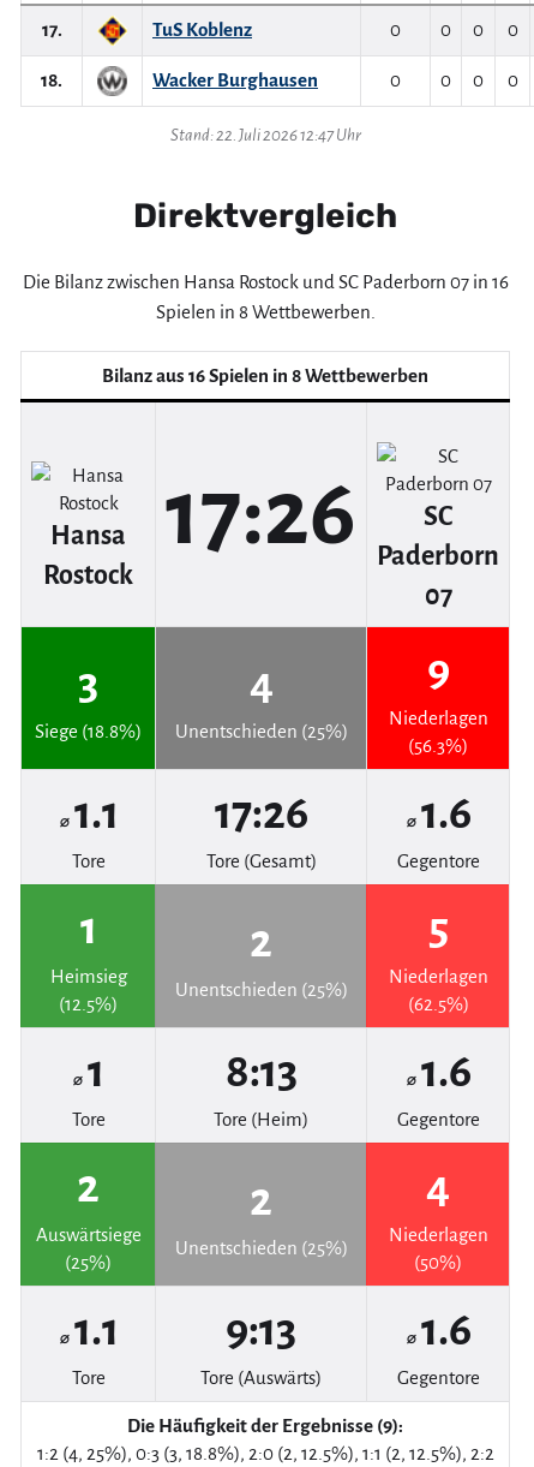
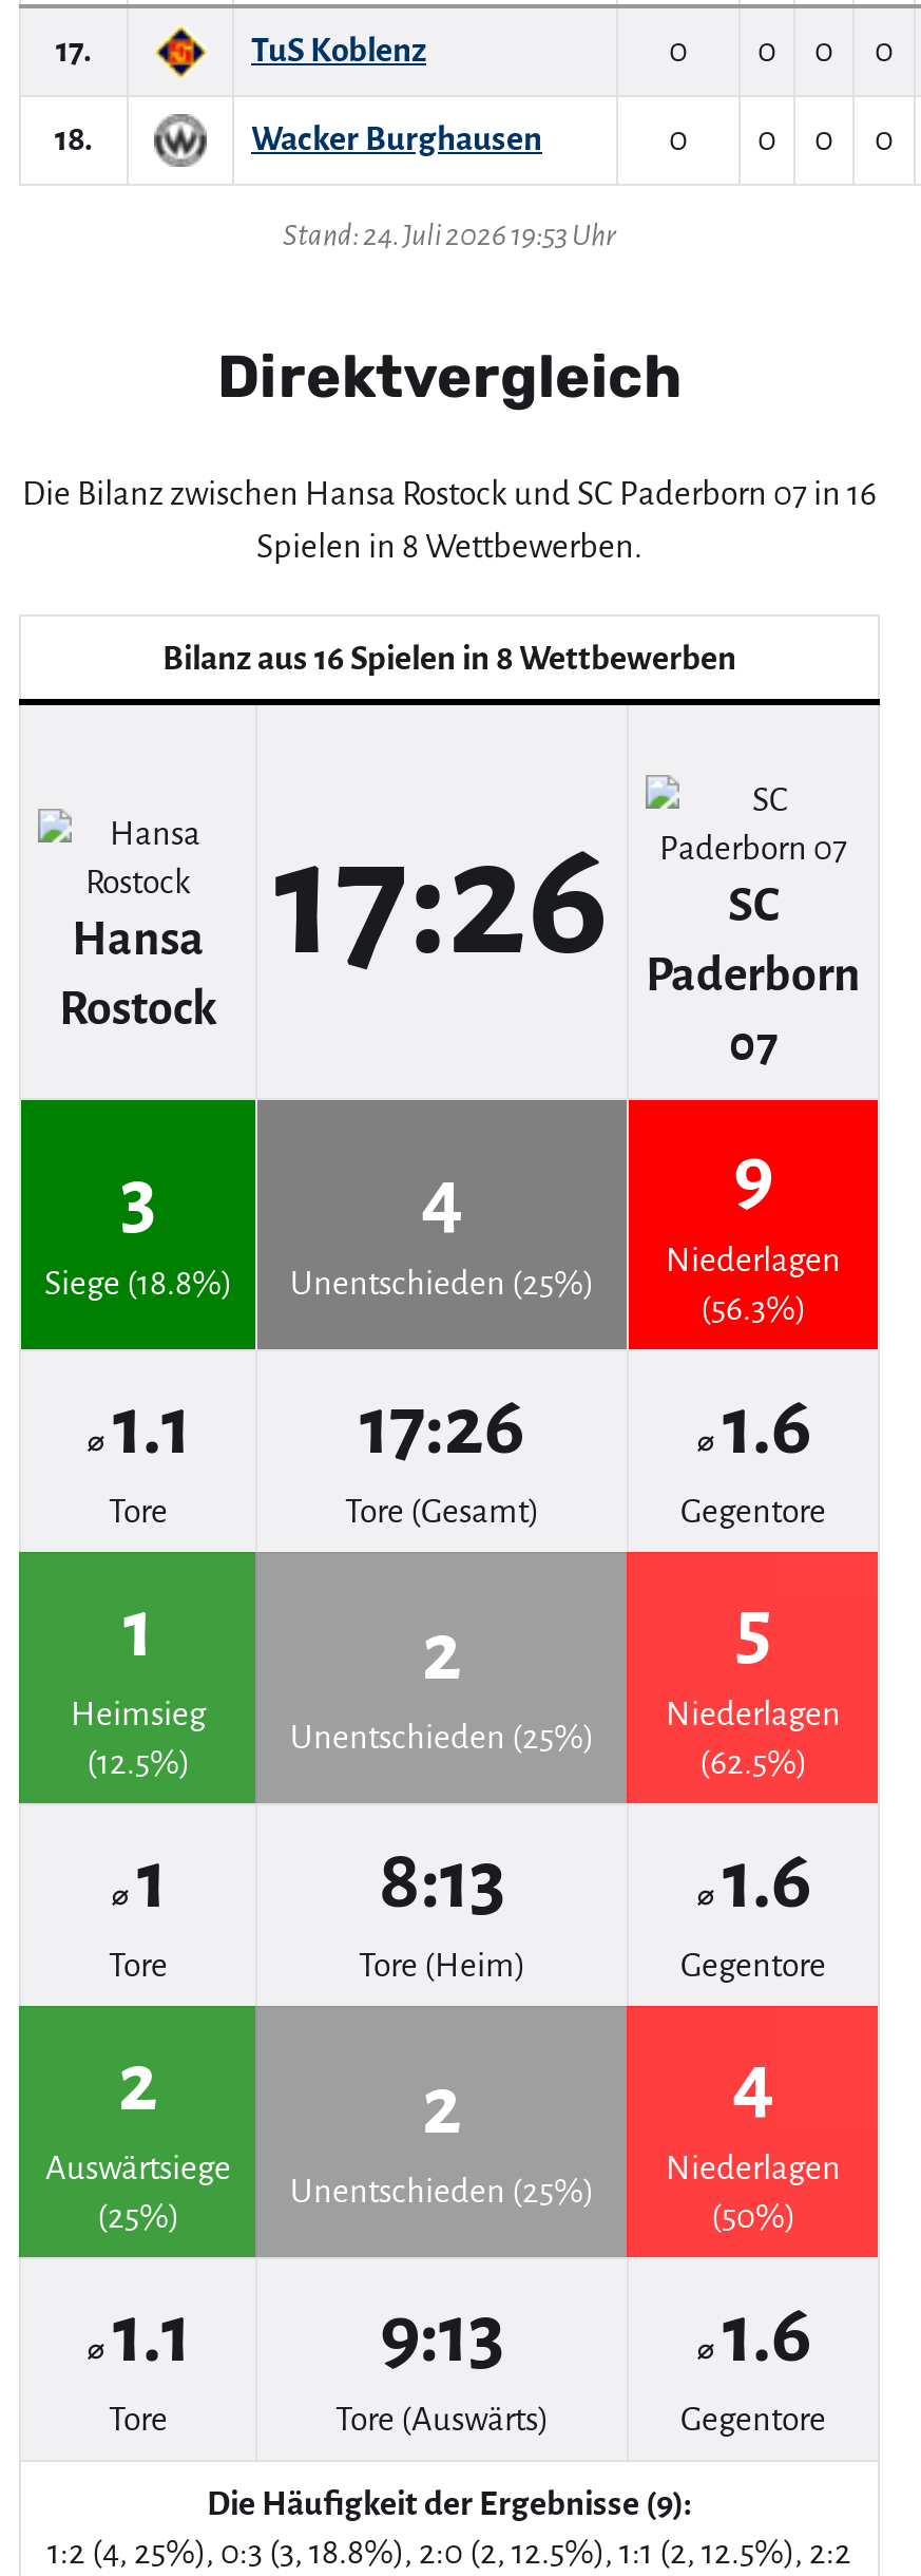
- Stand: 22. Juli 2026 12:47 Uhr
+ Stand: 24. Juli 2026 19:53 Uhr
